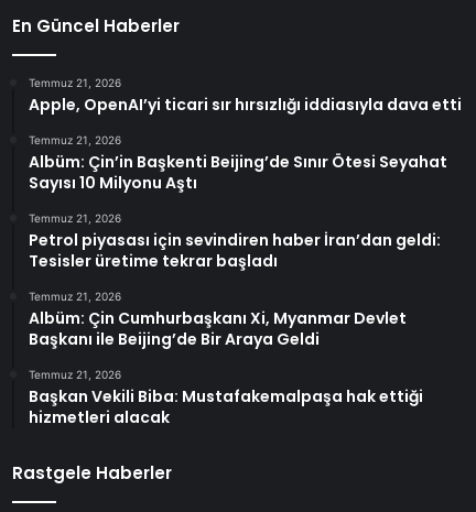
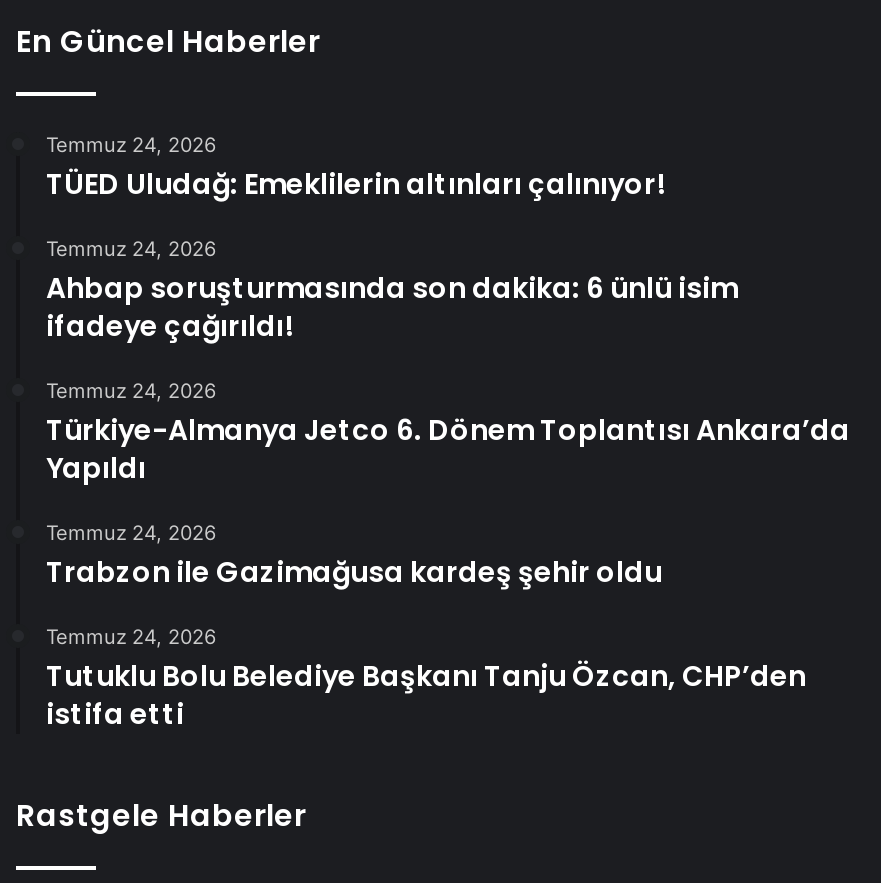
- Temmuz 21, 2026
- Apple, OpenAI’yi ticari sır hırsızlığı iddiasıyla dava etti
+ Temmuz 24, 2026
+ TÜED Uludağ: Emeklilerin altınları çalınıyor!

- Temmuz 21, 2026
- Albüm: Çin’in Başkenti Beijing’de Sınır Ötesi Seyahat
- Sayısı 10 Milyonu Aştı
+ Temmuz 24, 2026
+ Ahbap soruşturmasında son dakika: 6 ünlü isim
+ ifadeye çağırıldı!

- Temmuz 21, 2026
- Petrol piyasası için sevindiren haber İran’dan geldi:
- Tesisler üretime tekrar başladı
+ Temmuz 24, 2026
+ Türkiye-Almanya Jetco 6. Dönem Toplantısı Ankara’da
+ Yapıldı

- Temmuz 21, 2026
- Albüm: Çin Cumhurbaşkanı Xi, Myanmar Devlet
- Başkanı ile Beijing’de Bir Araya Geldi
+ Temmuz 24, 2026
+ Trabzon ile Gazimağusa kardeş şehir oldu

- Temmuz 21, 2026
- Başkan Vekili Biba: Mustafakemalpaşa hak ettiği
- hizmetleri alacak
+ Temmuz 24, 2026
+ Tutuklu Bolu Belediye Başkanı Tanju Özcan, CHP’den
+ istifa etti
